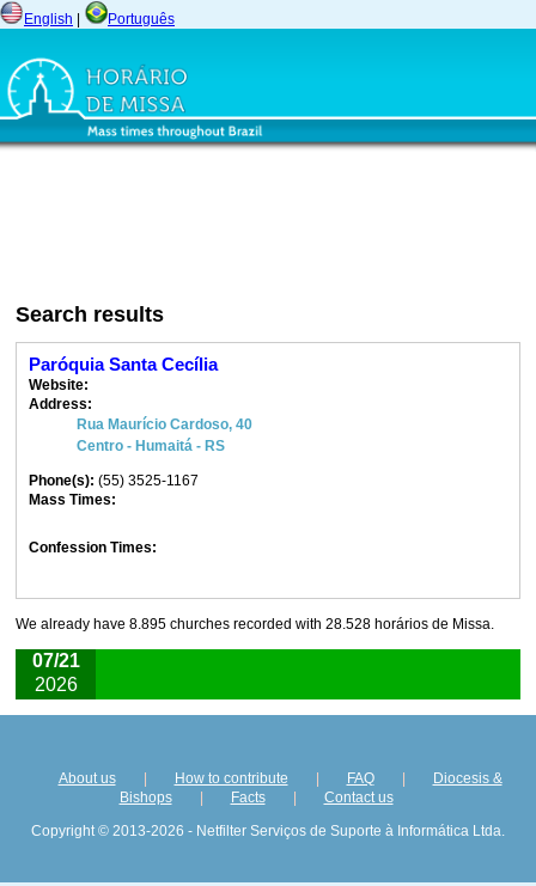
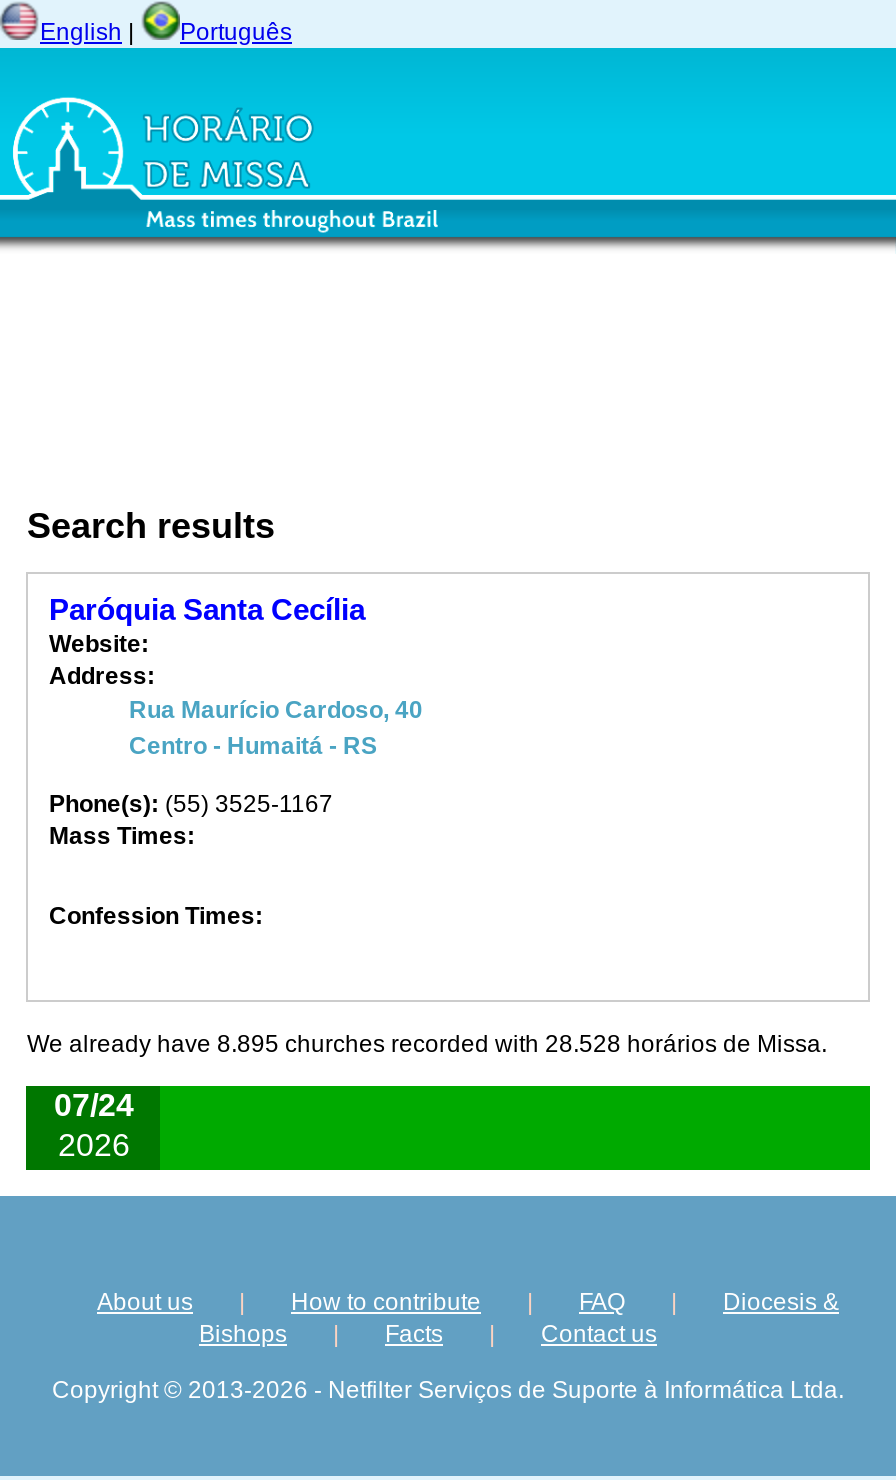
- 07/21
+ 07/24
